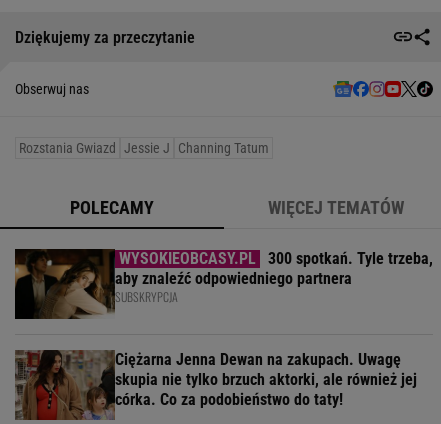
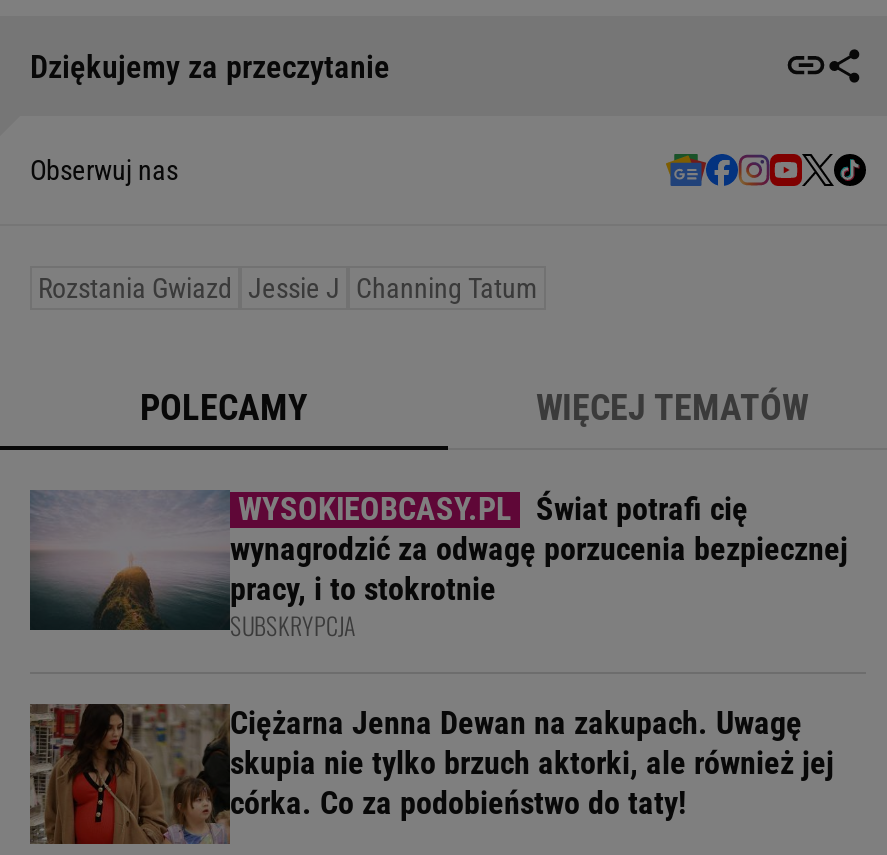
- [image]
- 300 spotkań. Tyle trzeba,
- aby znaleźć odpowiedniego partnera
+ [image]
+ Świat potrafi cię
+ wynagrodzić za odwagę porzucenia bezpiecznej
+ pracy, i to stokrotnie
